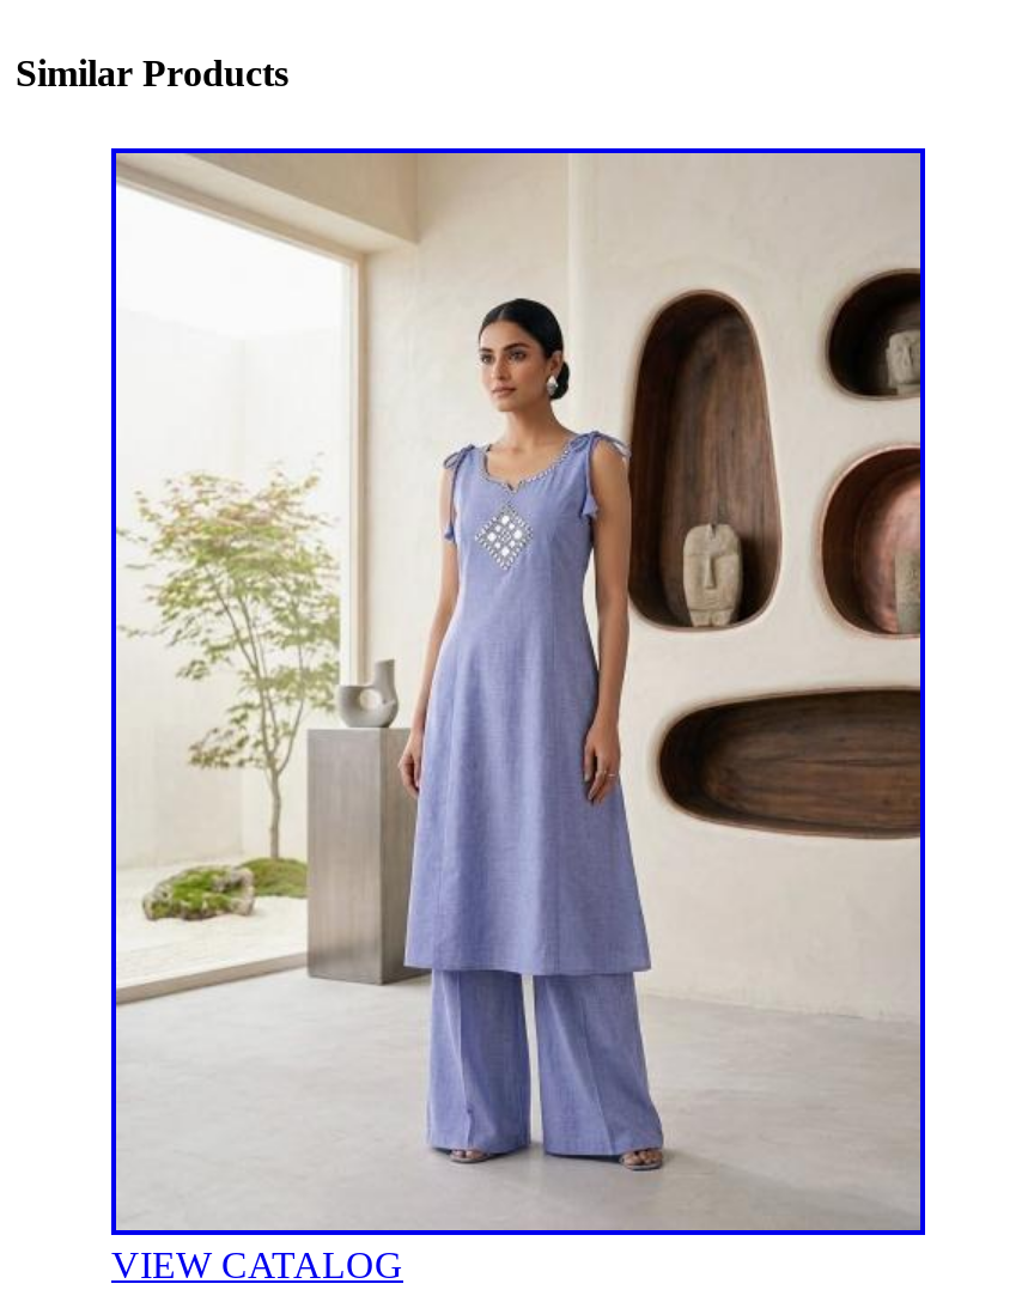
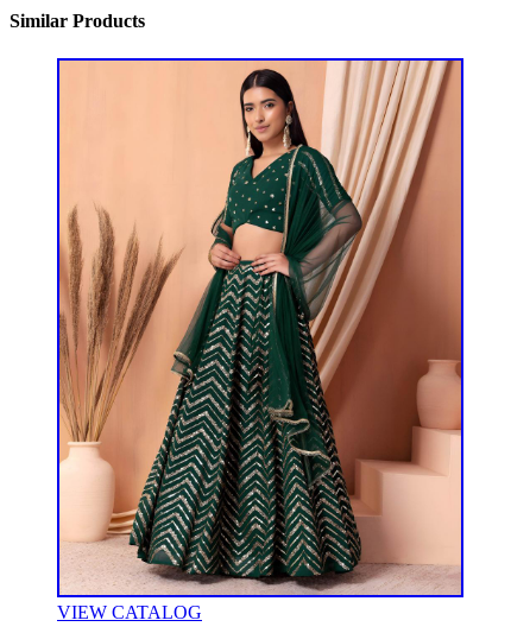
- [image]
+ [image]
